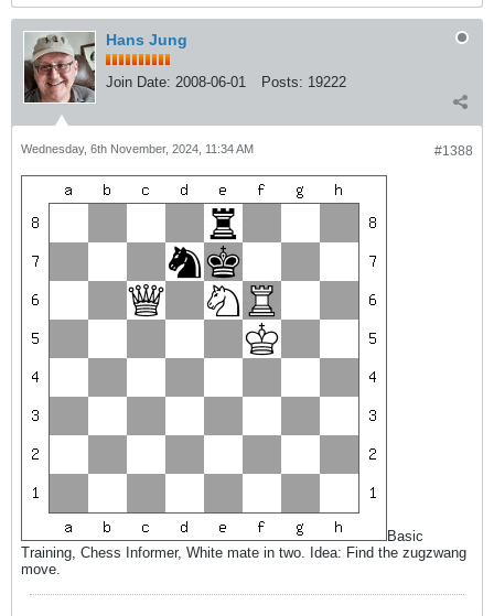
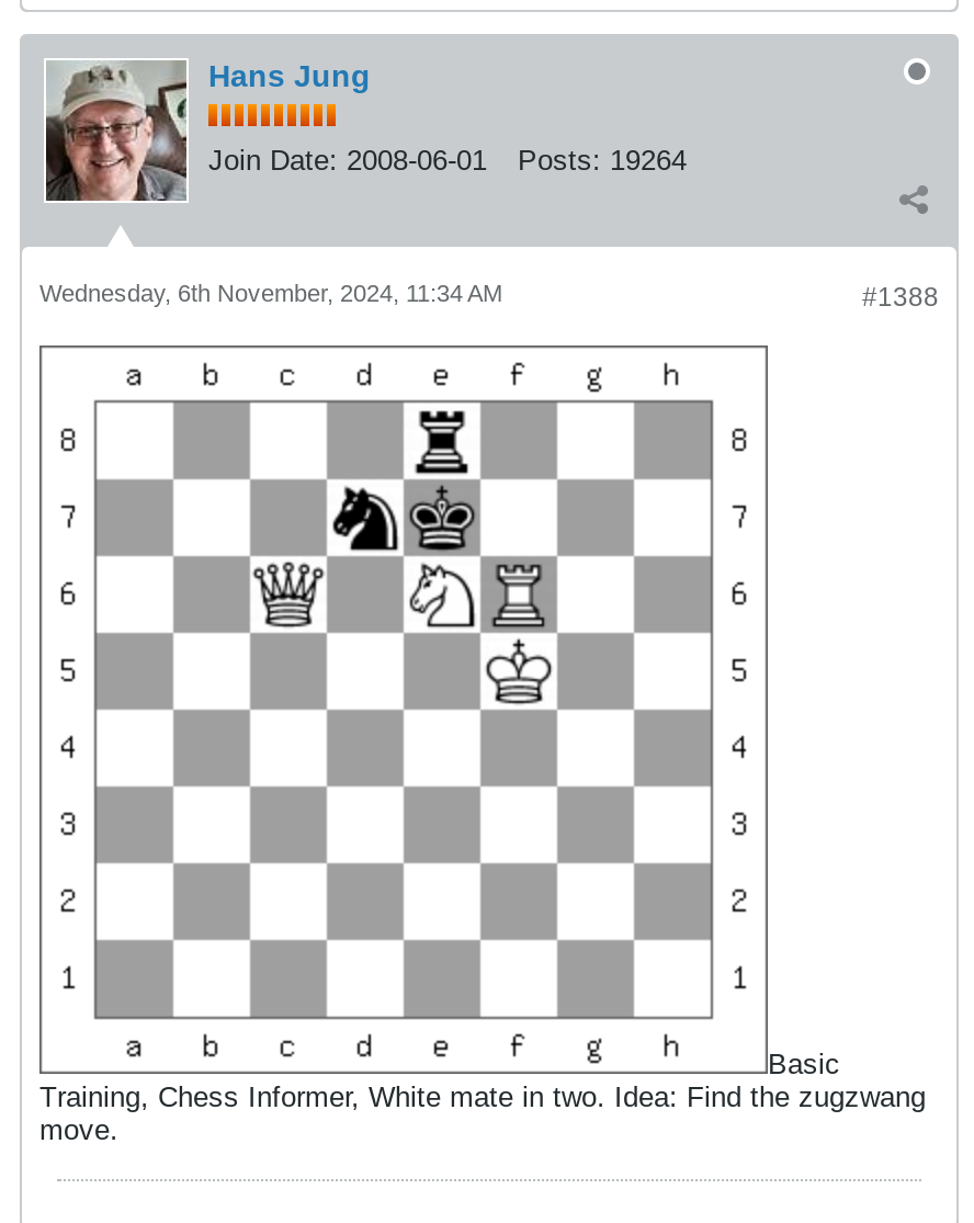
- Join Date: 2008-06-01 Posts: 19222
+ Join Date: 2008-06-01 Posts: 19264
